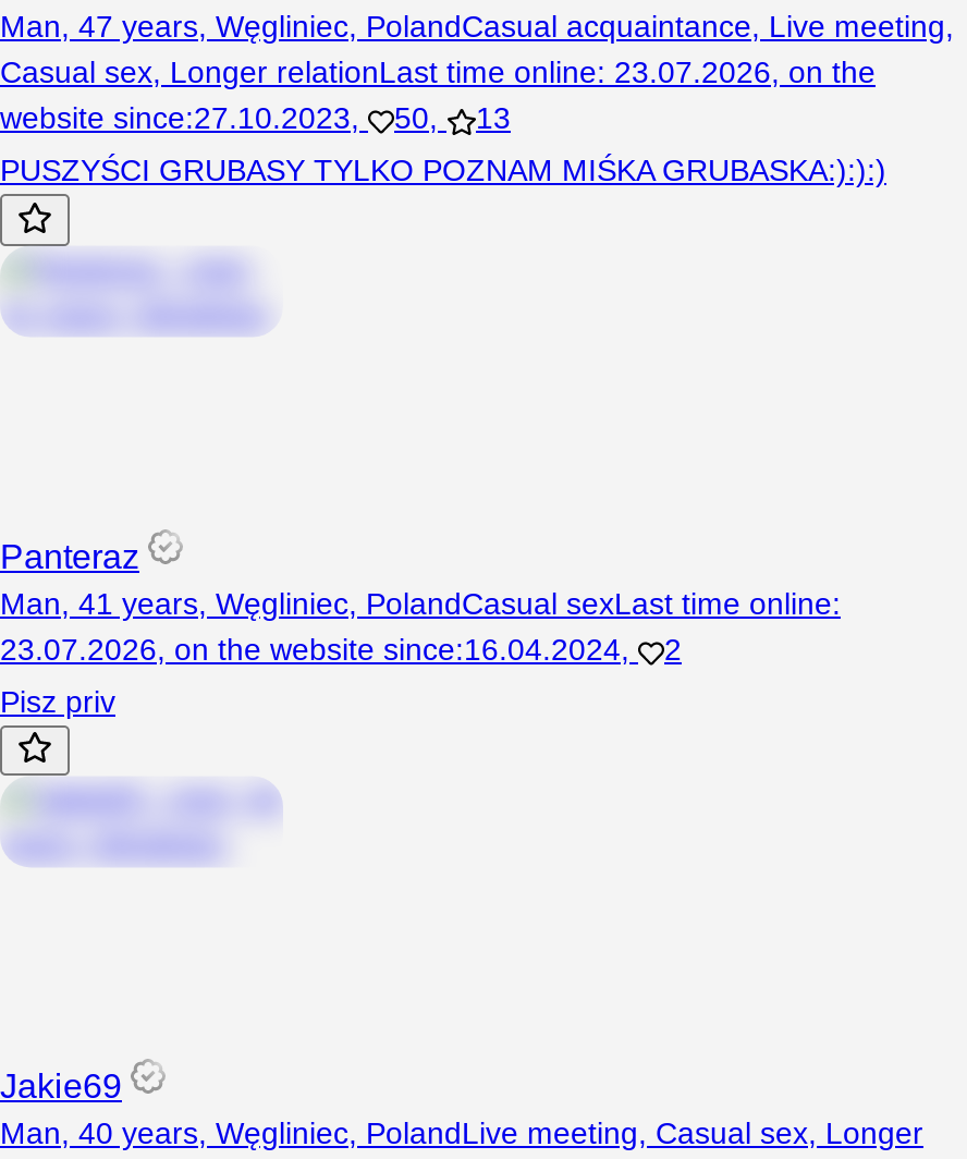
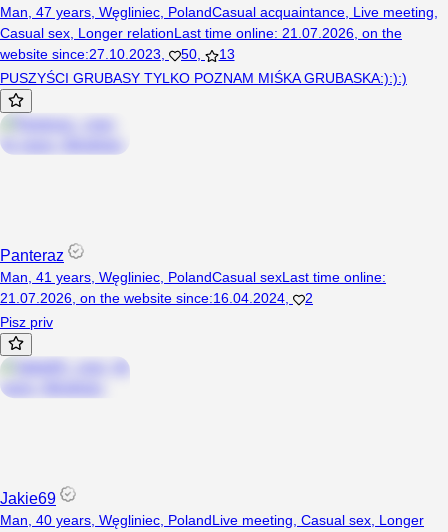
- Casual sex, Longer relationLast time online: 23.07.2026, on the
+ Casual sex, Longer relationLast time online: 21.07.2026, on the

- 23.07.2026, on the website since: 16.04.2024,
+ 21.07.2026, on the website since: 16.04.2024,
